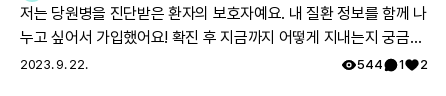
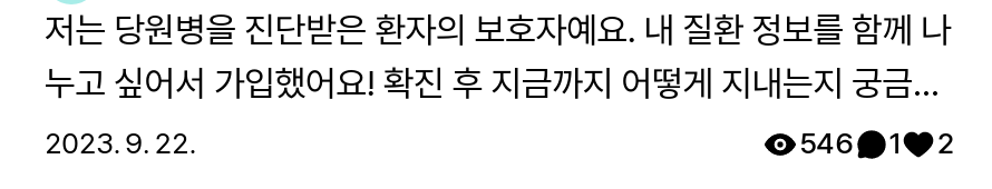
- 544 1 2
+ 546 1 2
